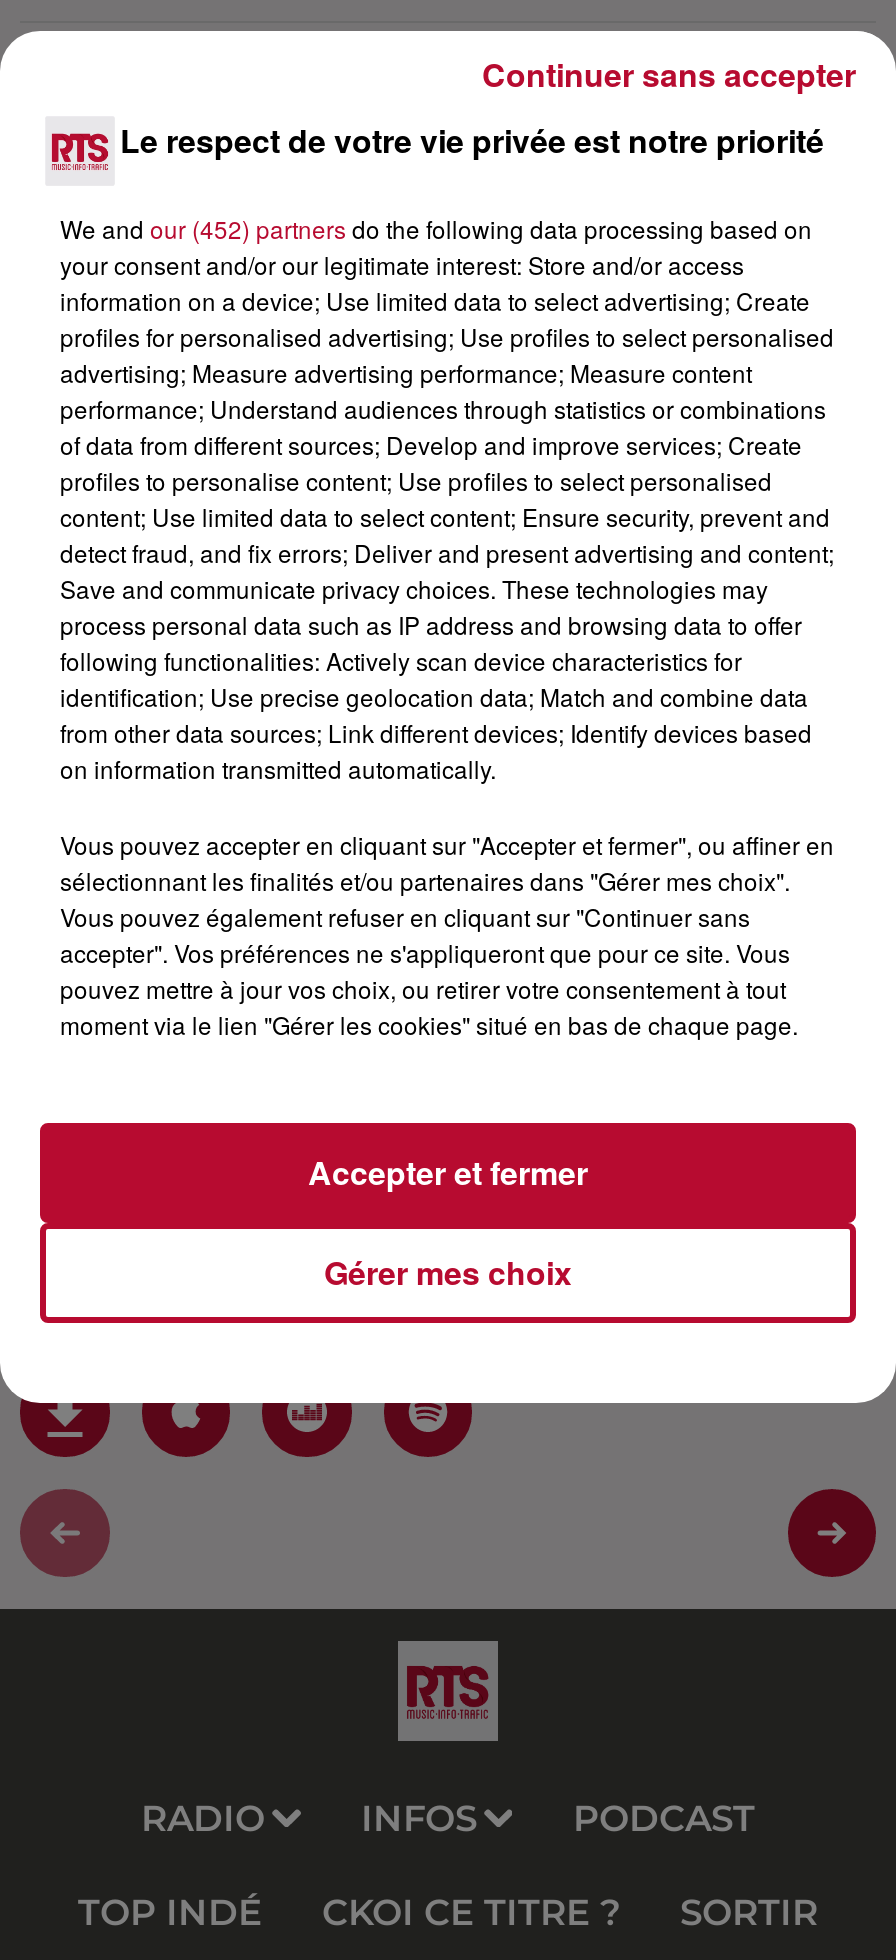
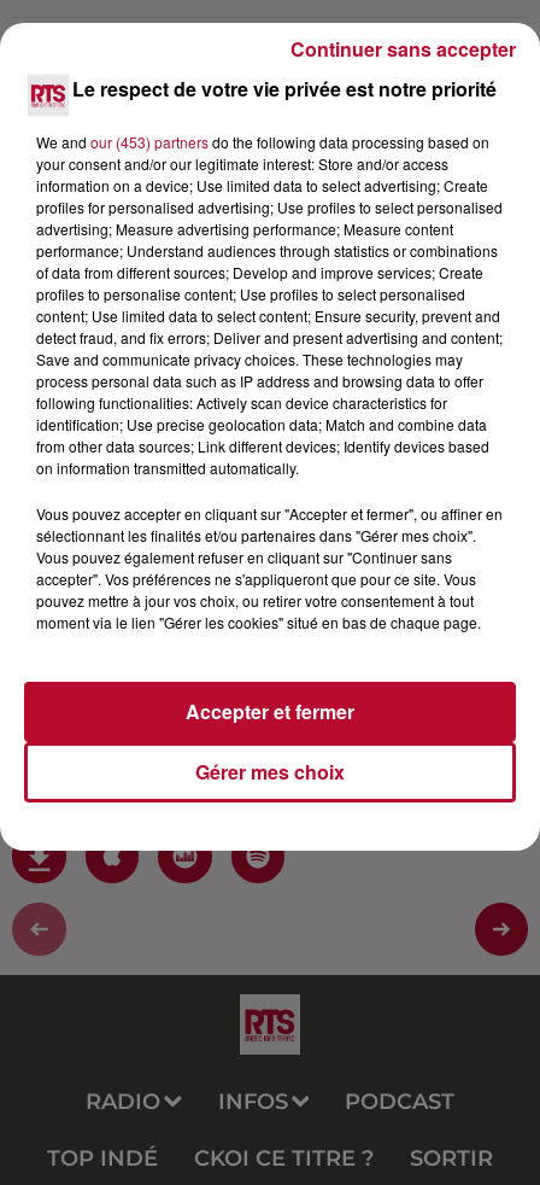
- We and our (452) partners do the following data processing based on
+ We and our (453) partners do the following data processing based on
